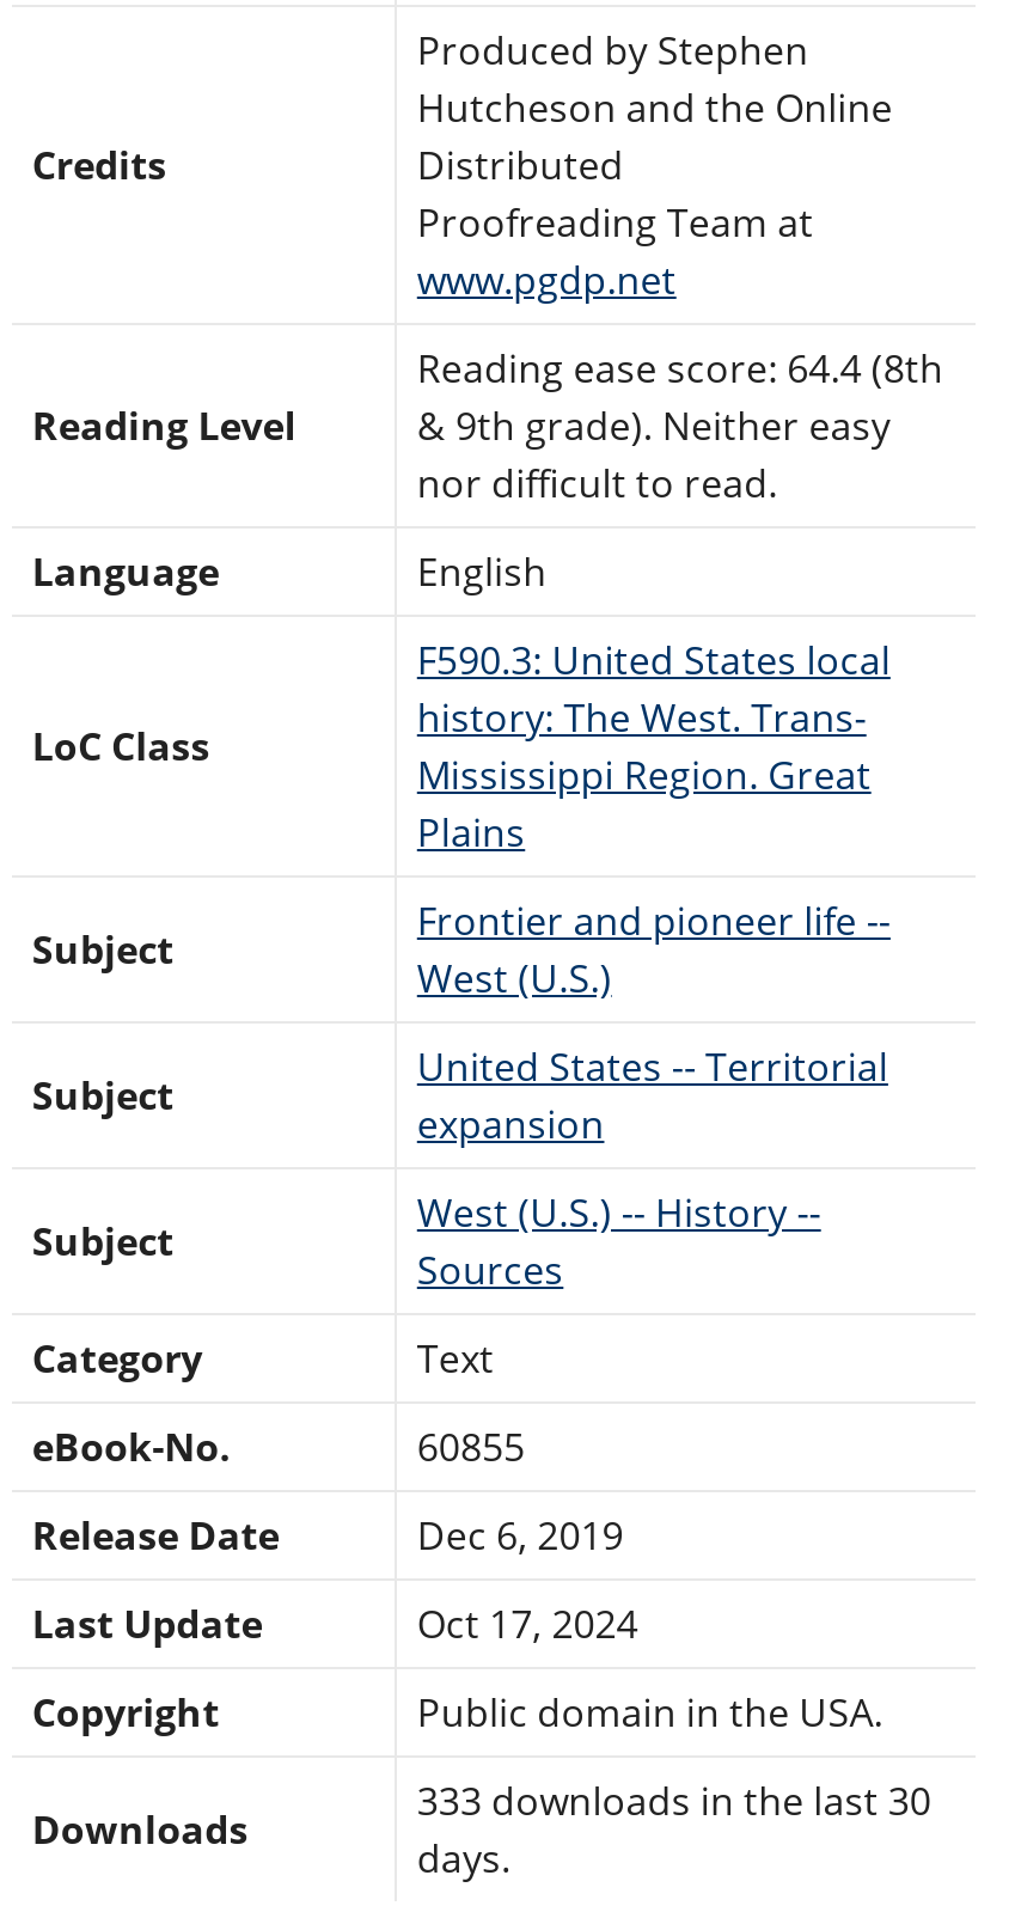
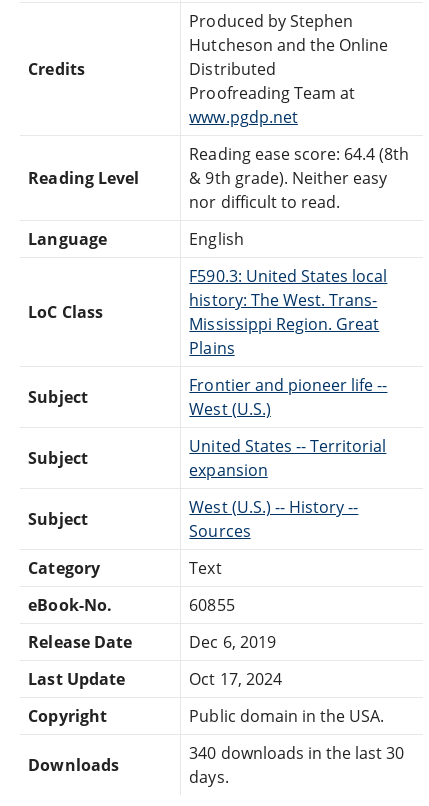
- 333 downloads in the last 30
+ 340 downloads in the last 30
